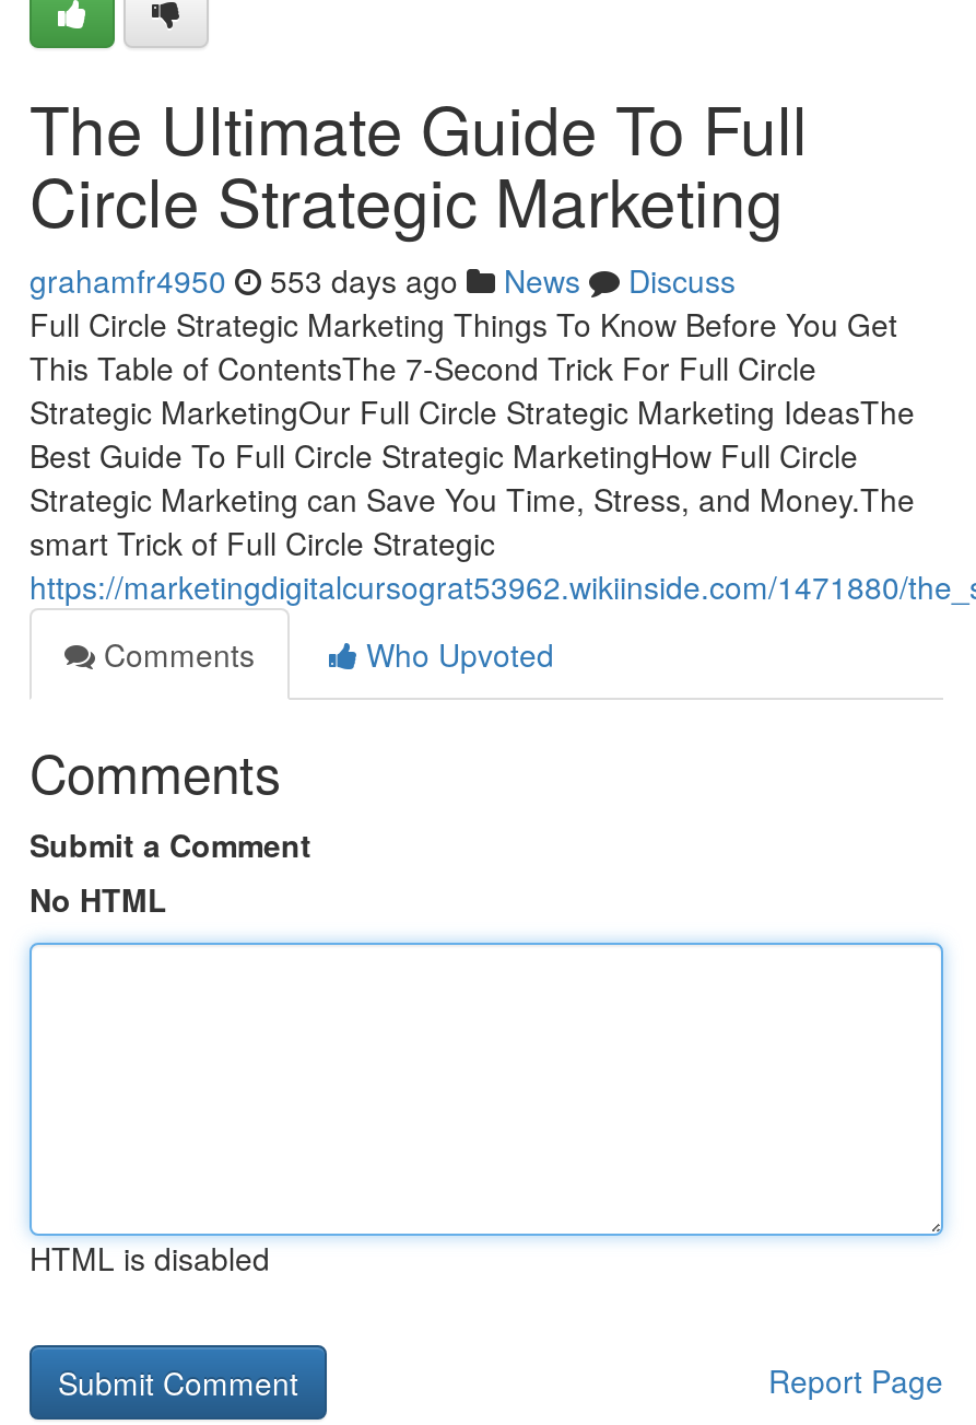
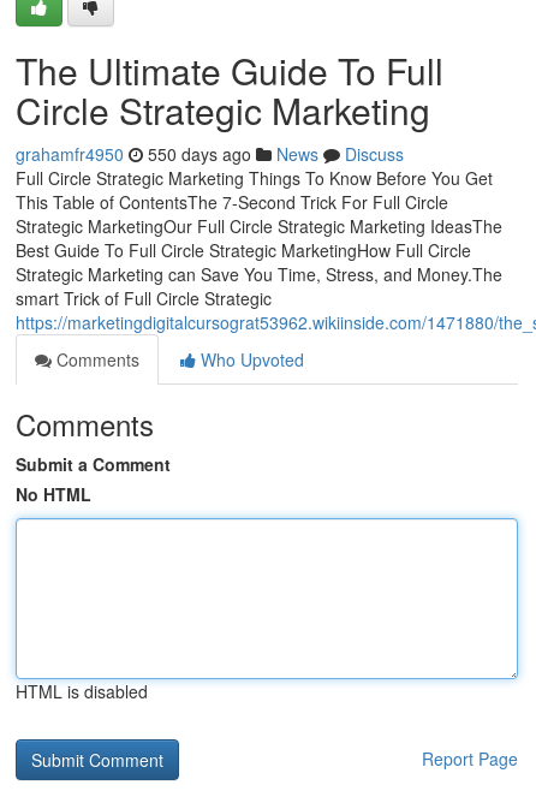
- grahamfr4950 553 days ago News Discuss
+ grahamfr4950 550 days ago News Discuss
